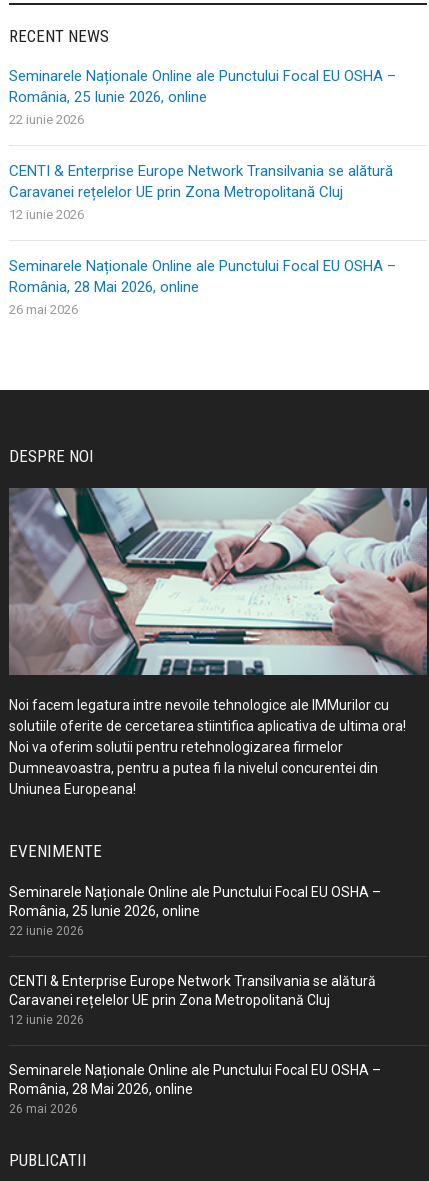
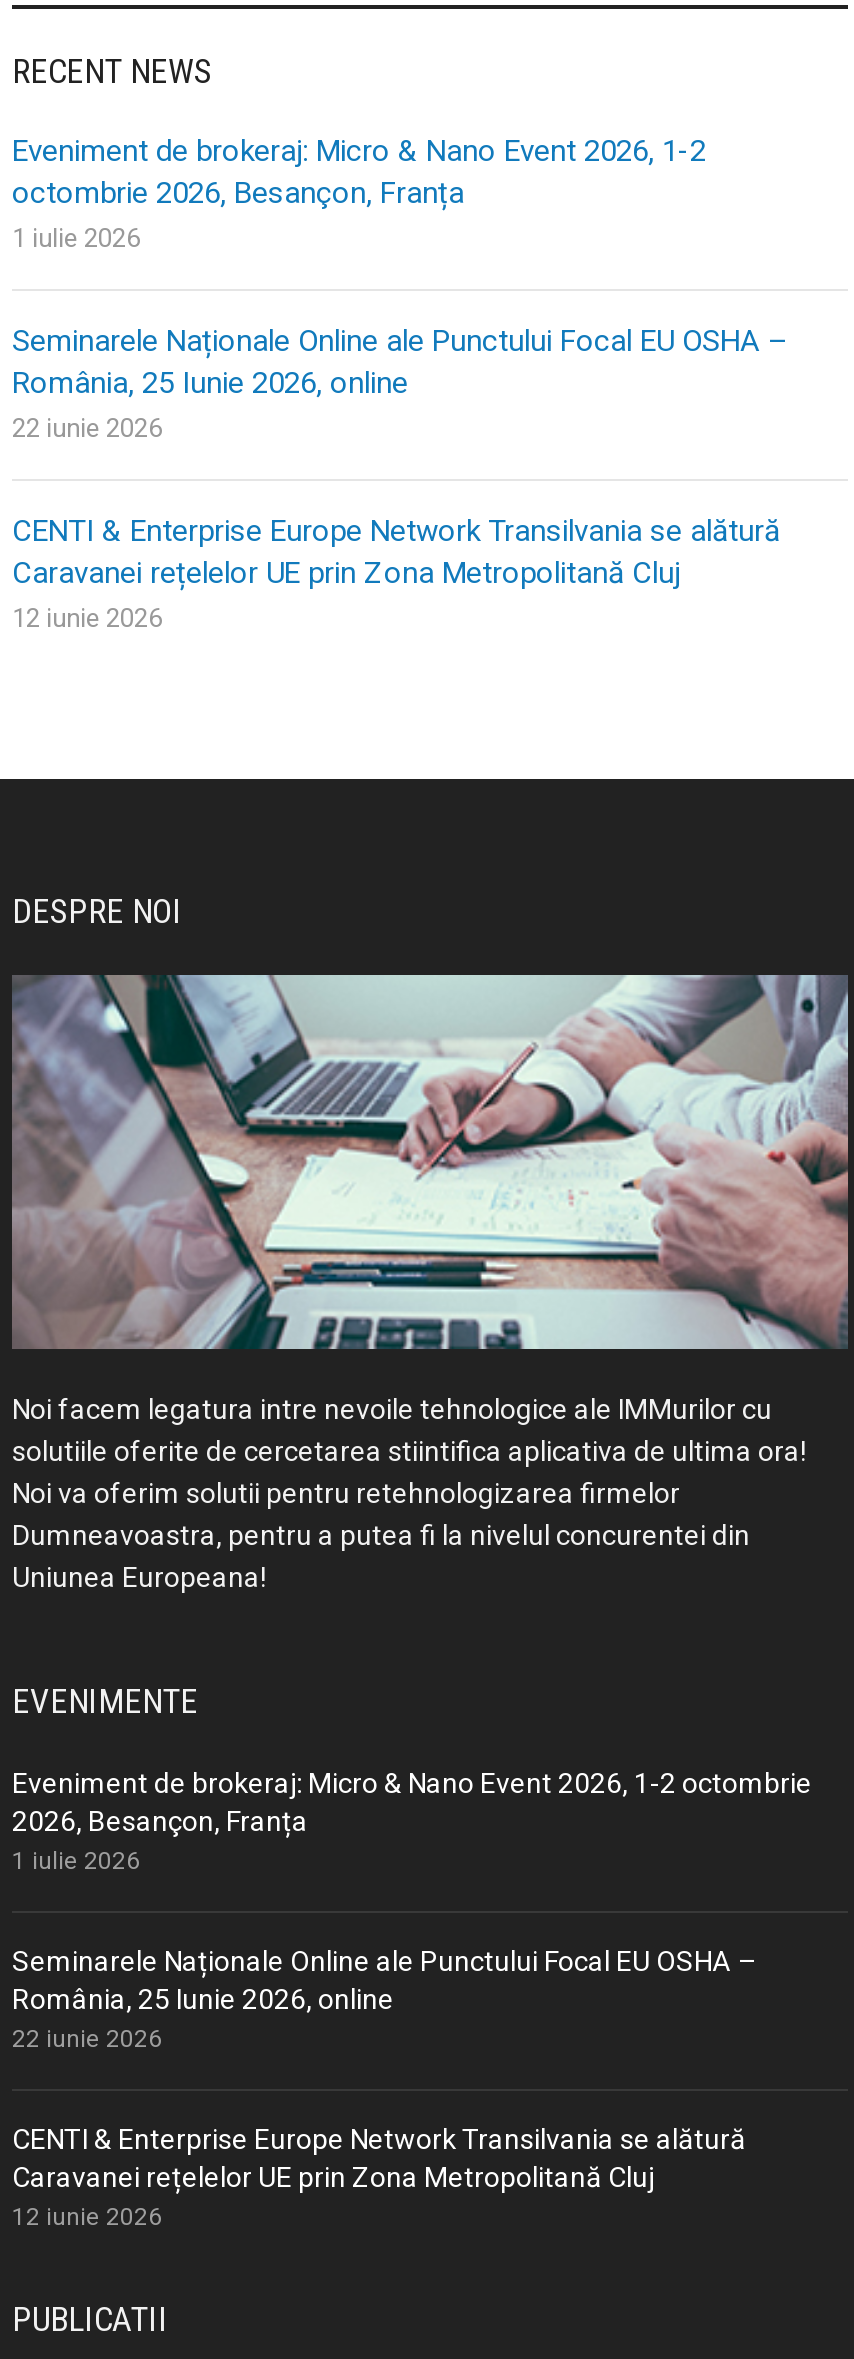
+ Eveniment de brokeraj: Micro & Nano Event 2026, 1-2
+ octombrie 2026, Besançon, Franța
+ 1 iulie 2026

moved down: Seminarele Naționale Online ale Punctului Focal EU OSHA – | România, 25 Iunie 2026, online | 22 iunie 2026 | CENTI & Enterprise Europe Network Transilvania se alătură | Caravanei rețelelor UE prin Zona Metropolitană Cluj | 12 iunie 2026

- Seminarele Naționale Online ale Punctului Focal EU OSHA –
- România, 28 Mai 2026, online
- 26 mai 2026

+ Eveniment de brokeraj: Micro & Nano Event 2026, 1-2 octombrie
+ 2026, Besançon, Franța
+ 1 iulie 2026

moved down: Seminarele Naționale Online ale Punctului Focal EU OSHA – | România, 25 Iunie 2026, online | 22 iunie 2026 | CENTI & Enterprise Europe Network Transilvania se alătură | Caravanei rețelelor UE prin Zona Metropolitană Cluj | 12 iunie 2026

- Seminarele Naționale Online ale Punctului Focal EU OSHA –
- România, 28 Mai 2026, online
- 26 mai 2026
